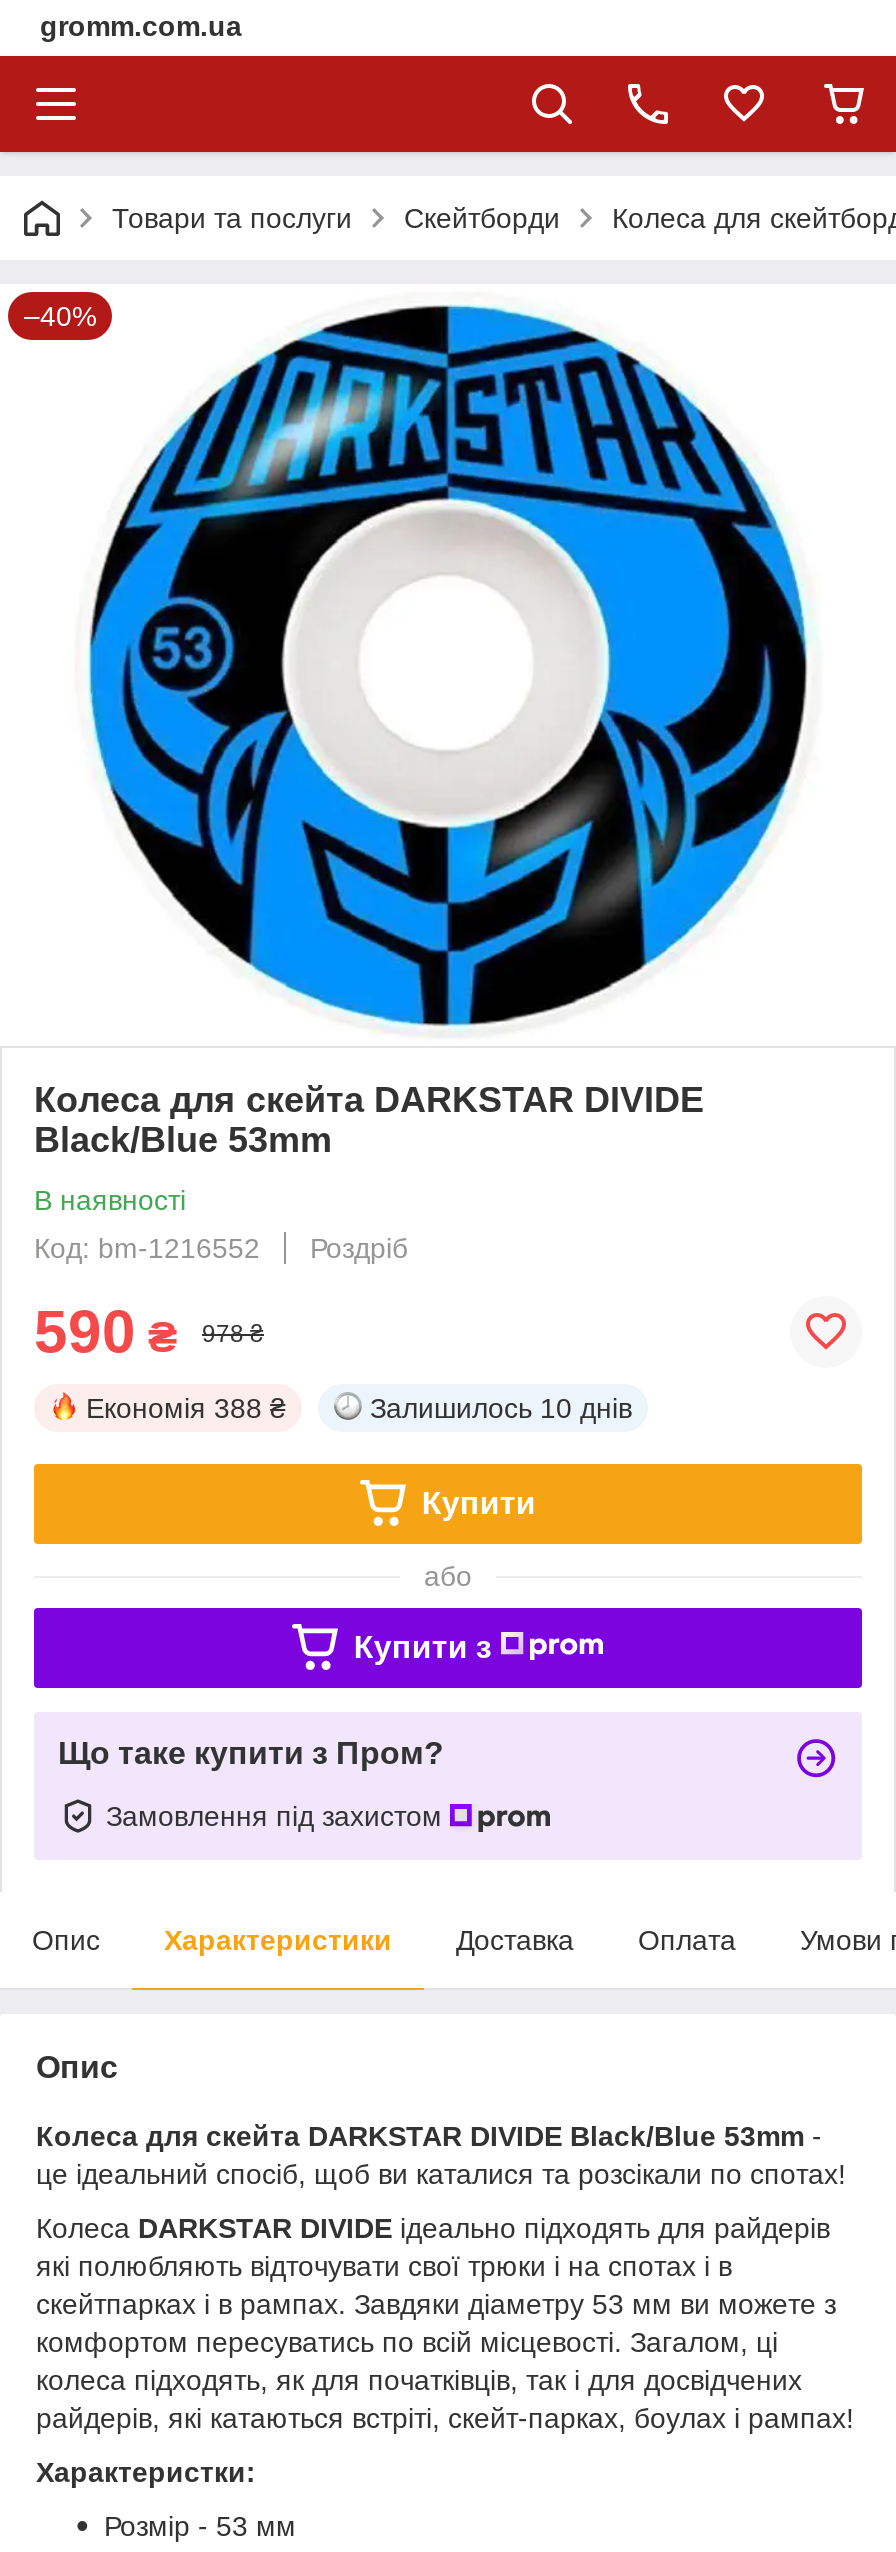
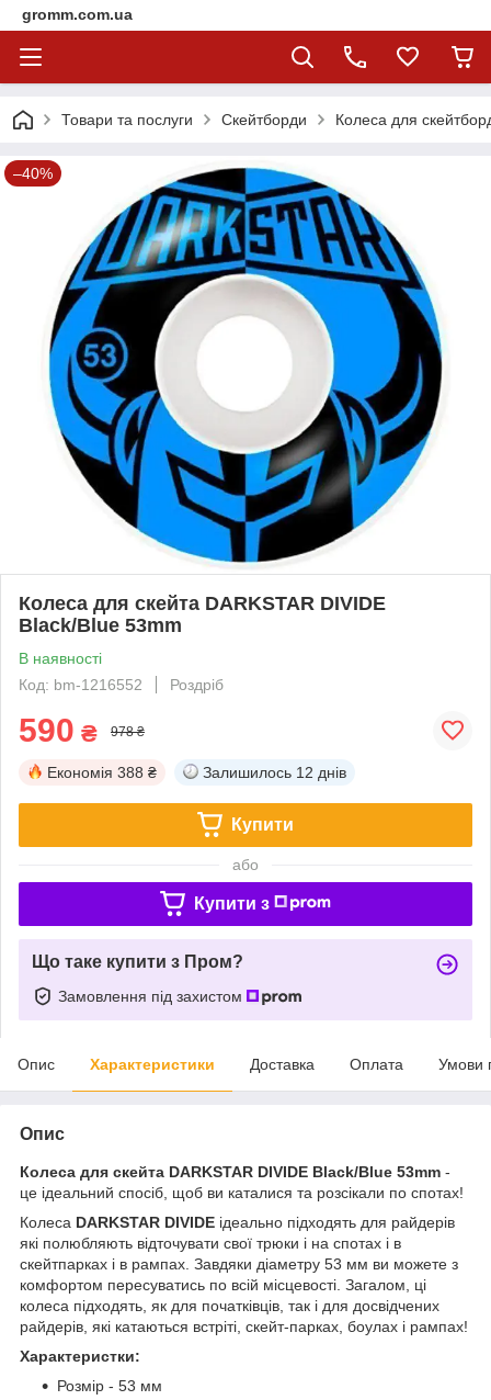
- Залишилось 10 днів
+ Залишилось 12 днів
